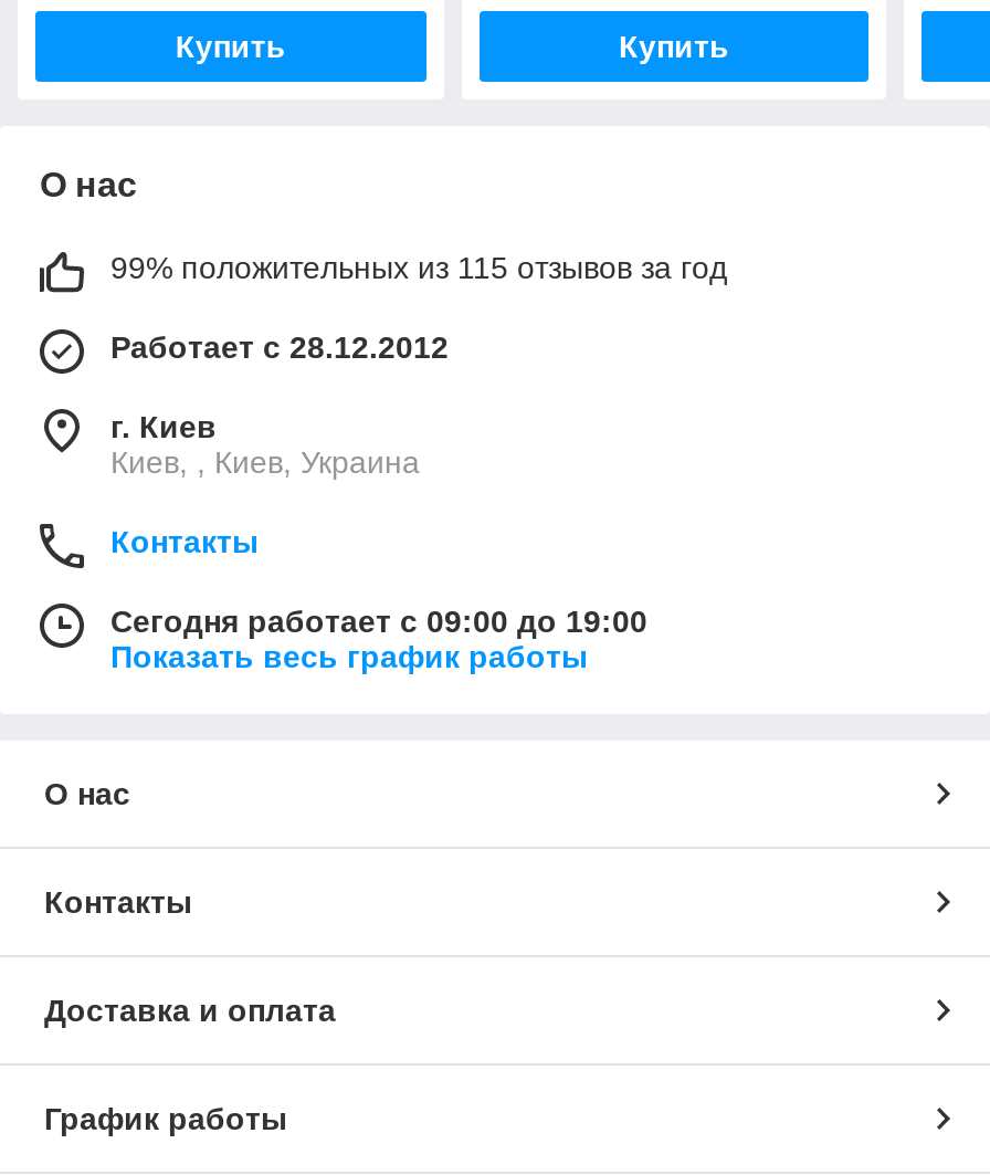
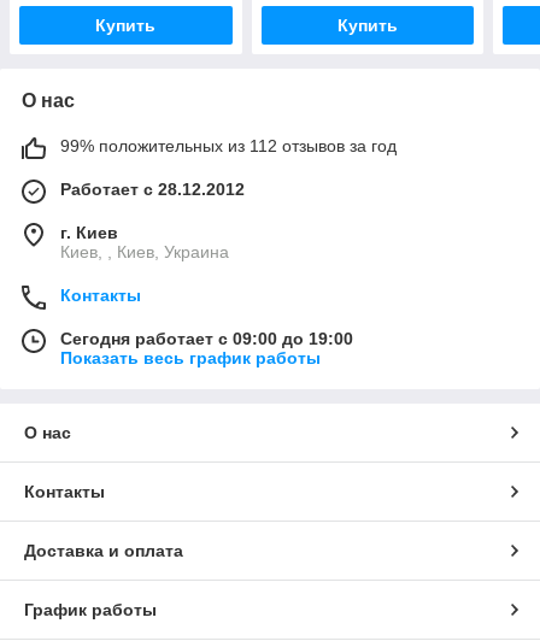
- 99% положительных из 115 отзывов за год
+ 99% положительных из 112 отзывов за год
